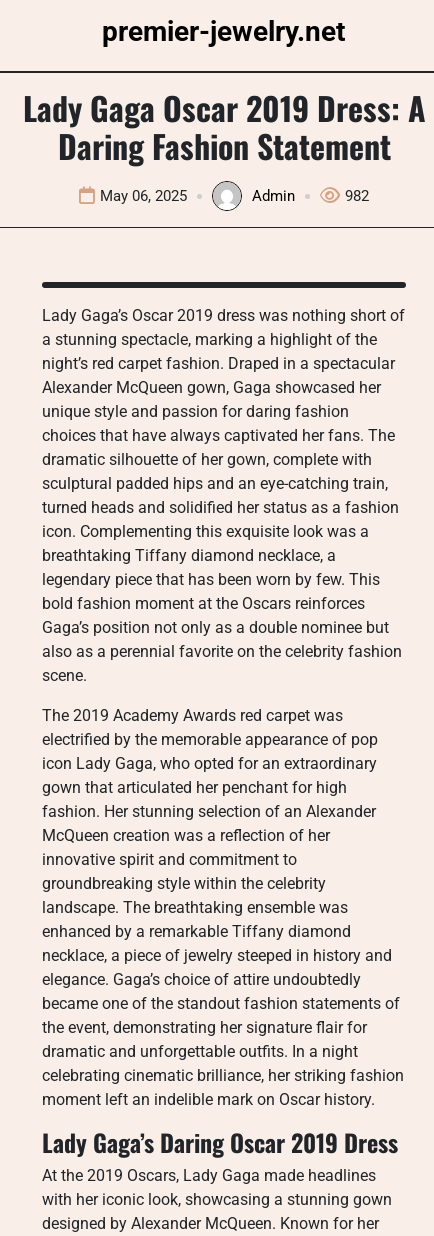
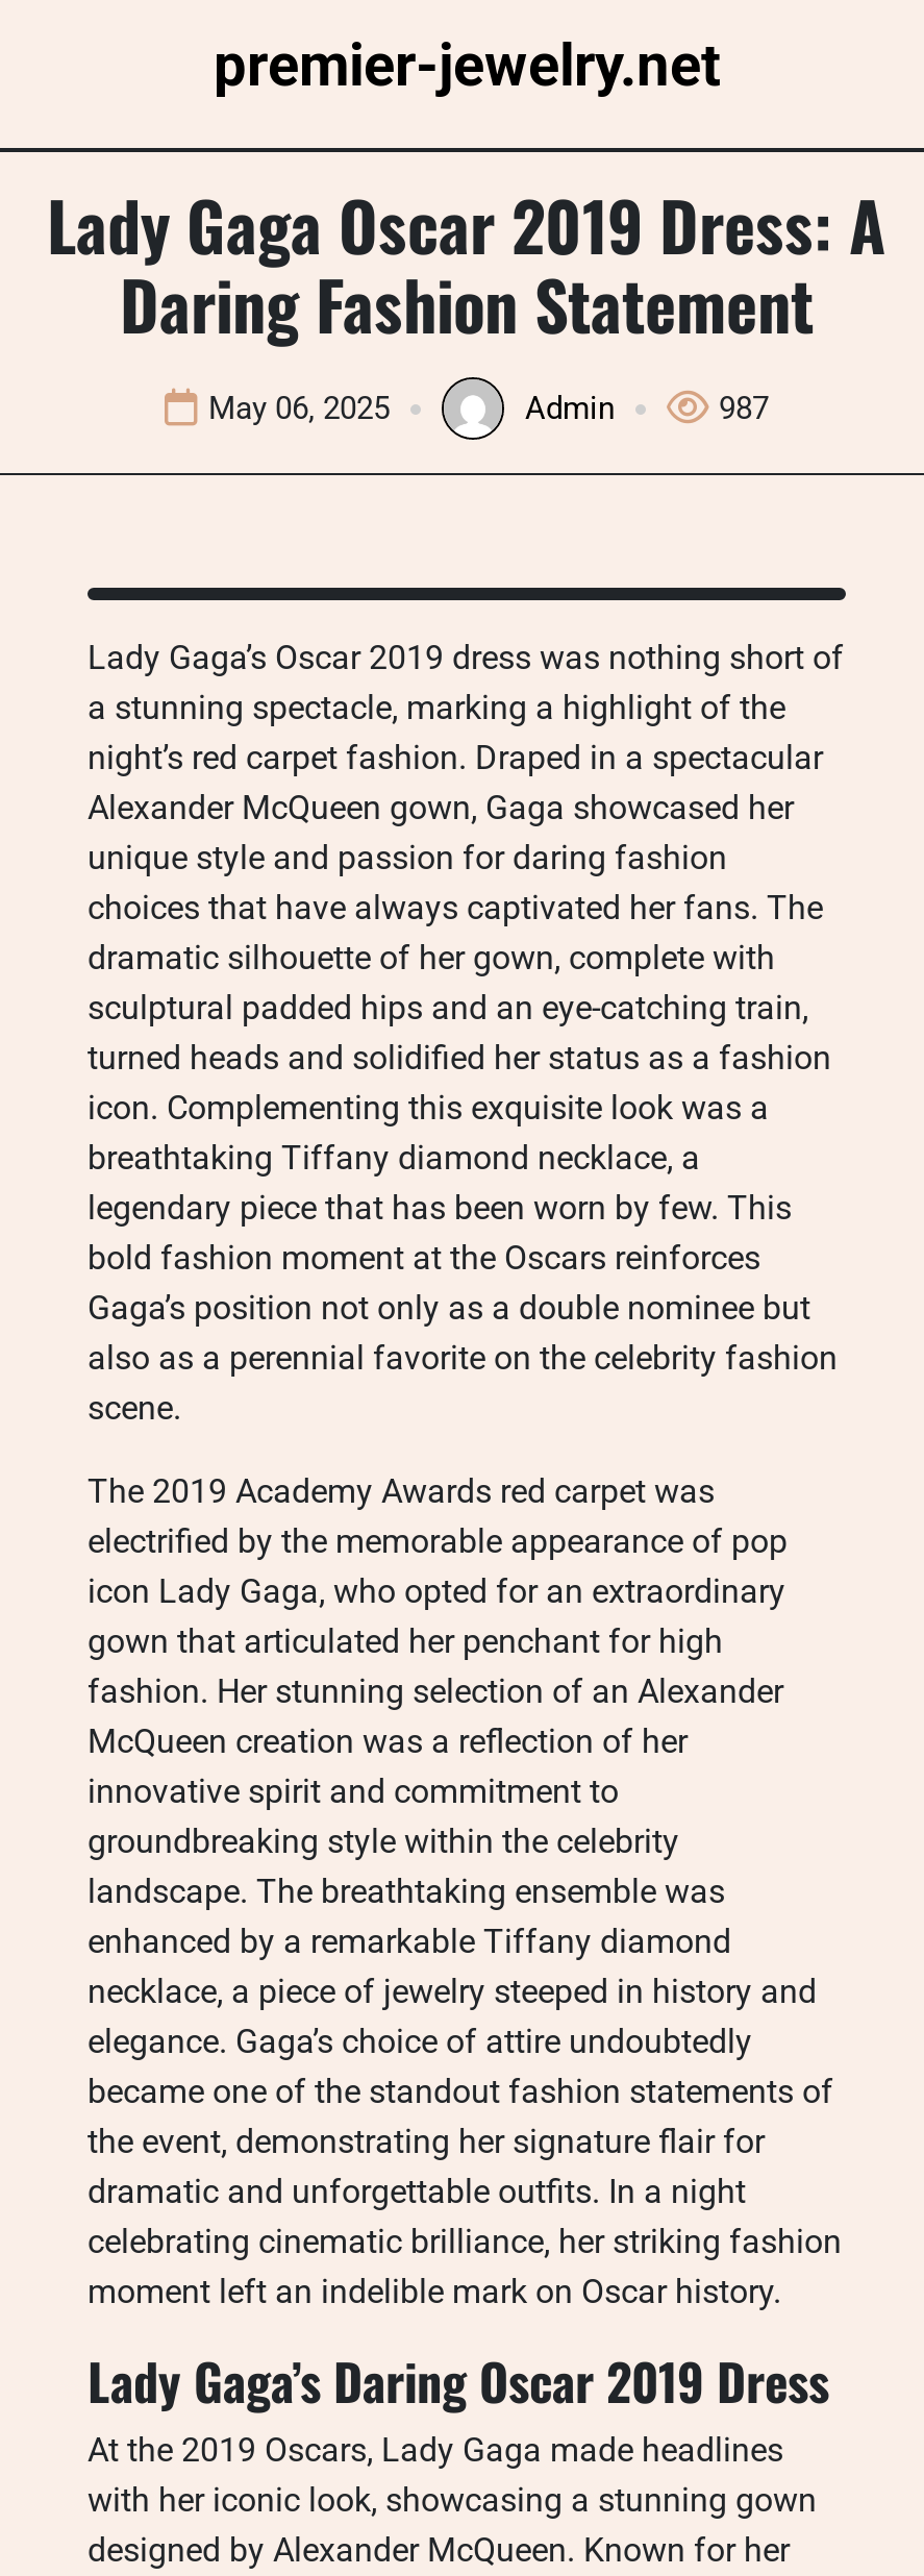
- 982
+ 987
